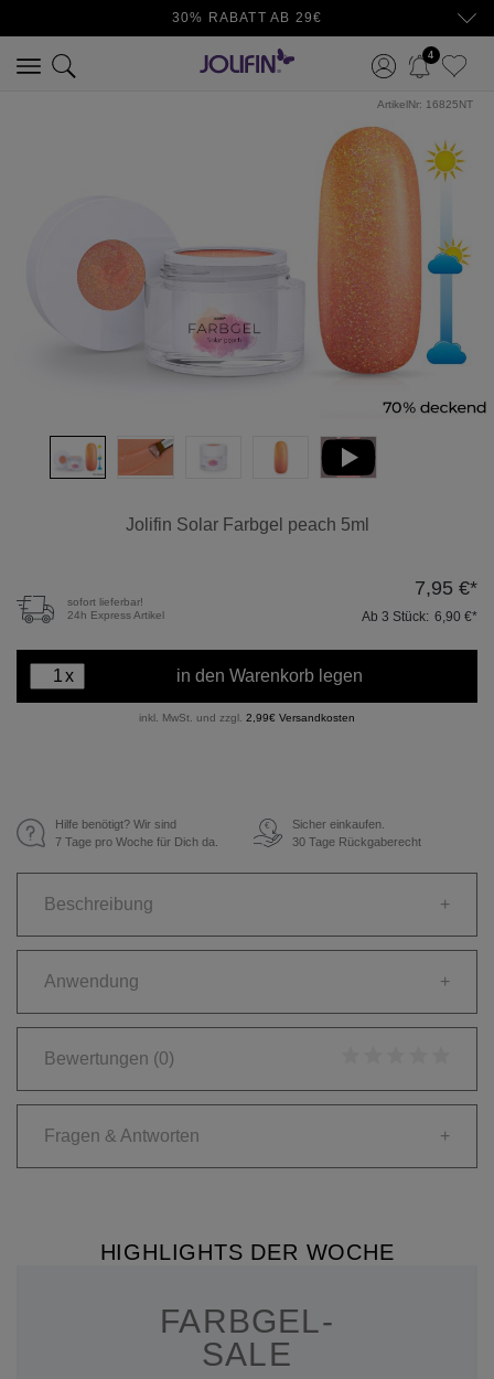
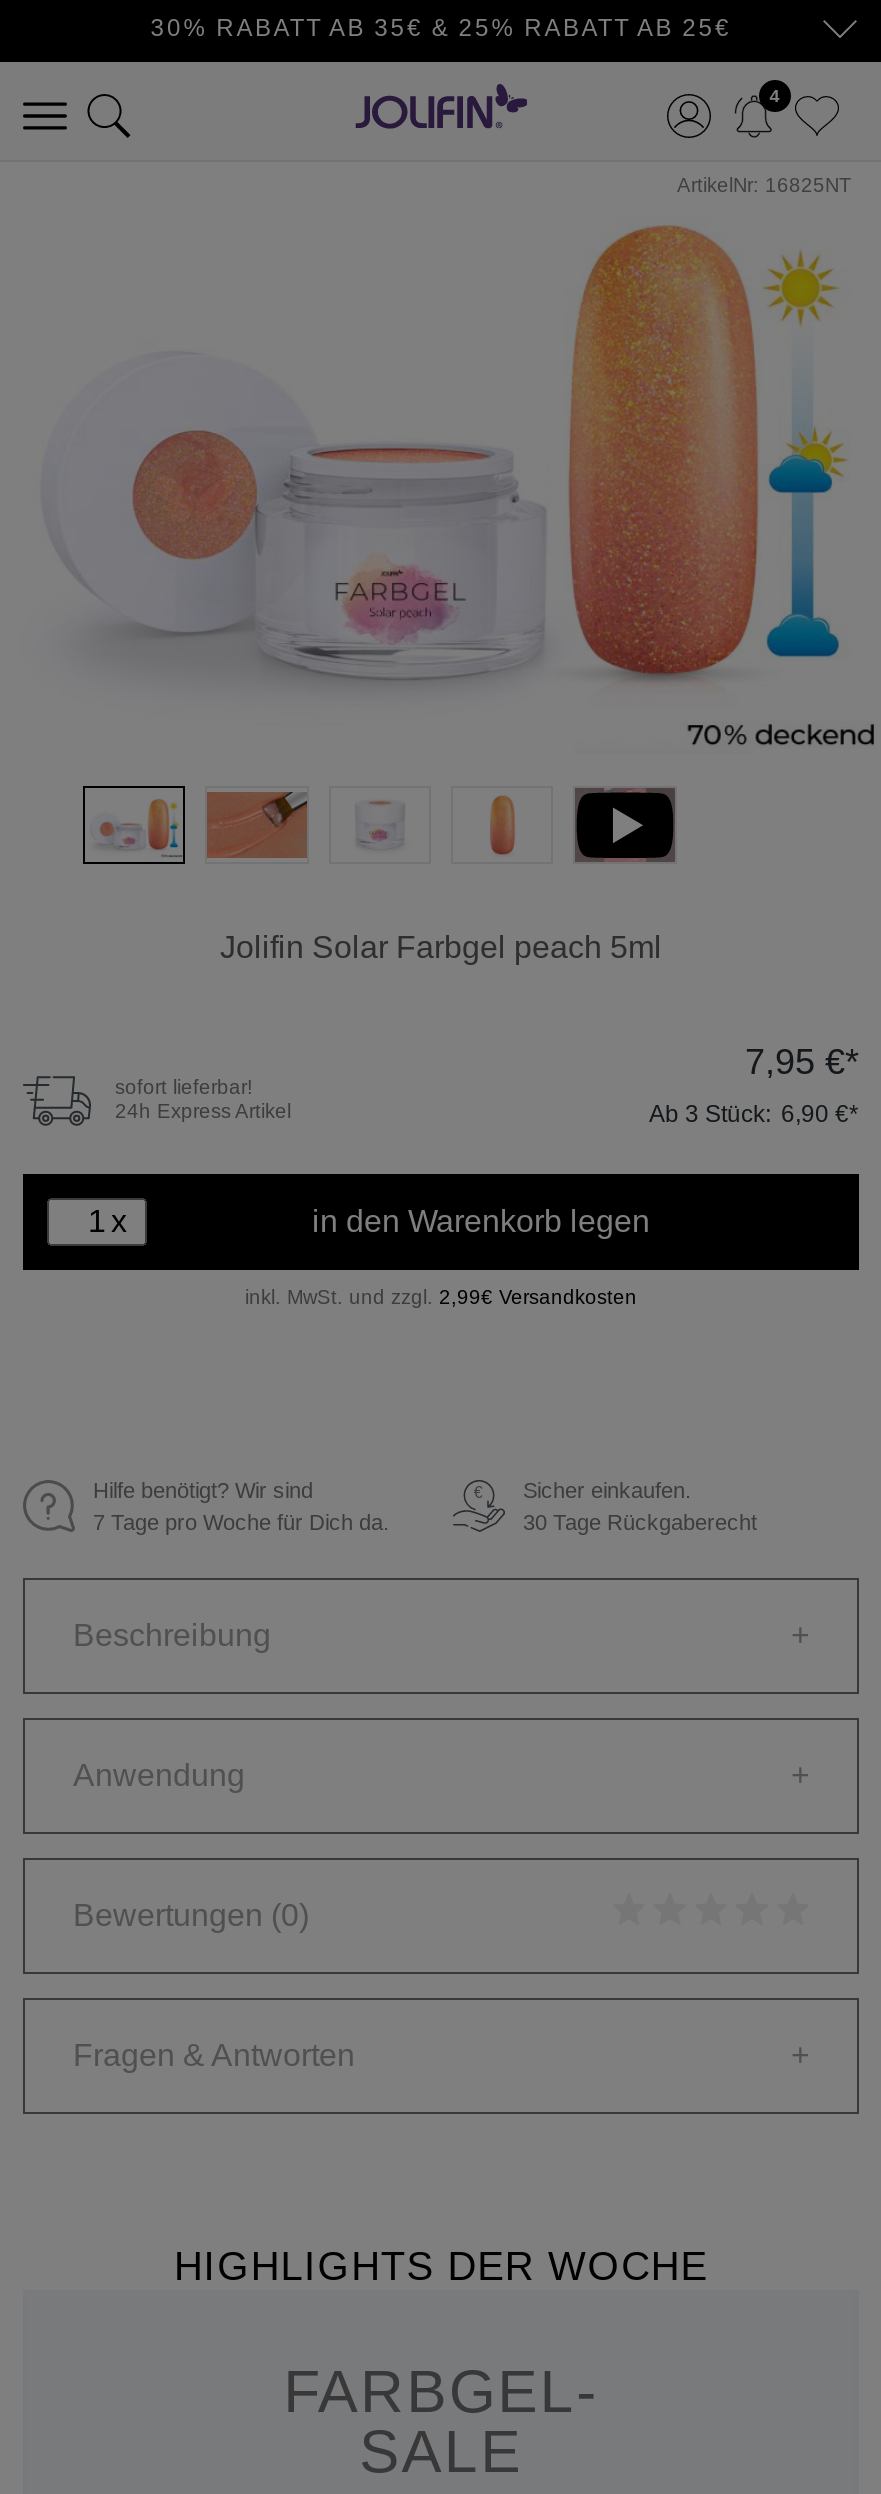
- 30% RABATT AB 29€
+ 30% RABATT AB 35€ & 25% RABATT AB 25€
